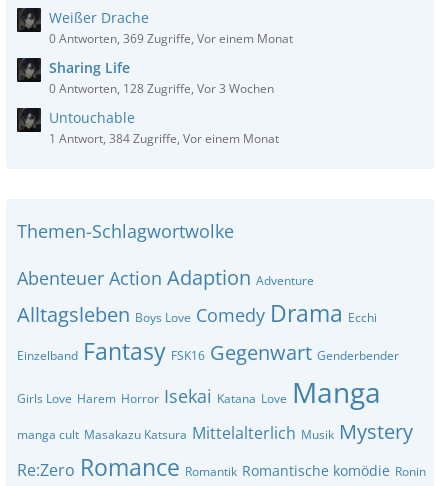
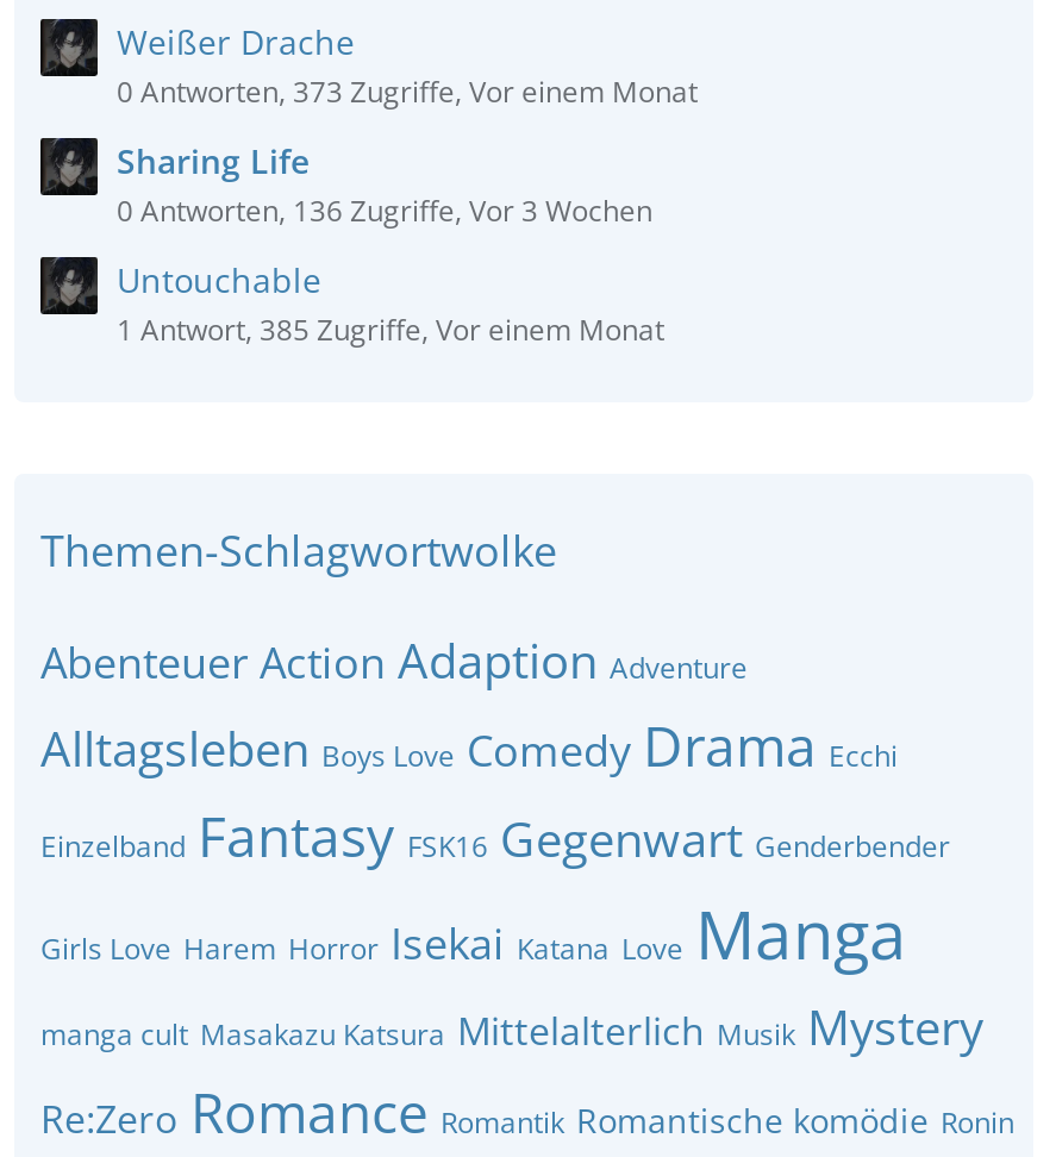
- 0 Antworten, 369 Zugriffe, Vor einem Monat
+ 0 Antworten, 373 Zugriffe, Vor einem Monat

- 0 Antworten, 128 Zugriffe, Vor 3 Wochen
+ 0 Antworten, 136 Zugriffe, Vor 3 Wochen

- 1 Antwort, 384 Zugriffe, Vor einem Monat
+ 1 Antwort, 385 Zugriffe, Vor einem Monat
